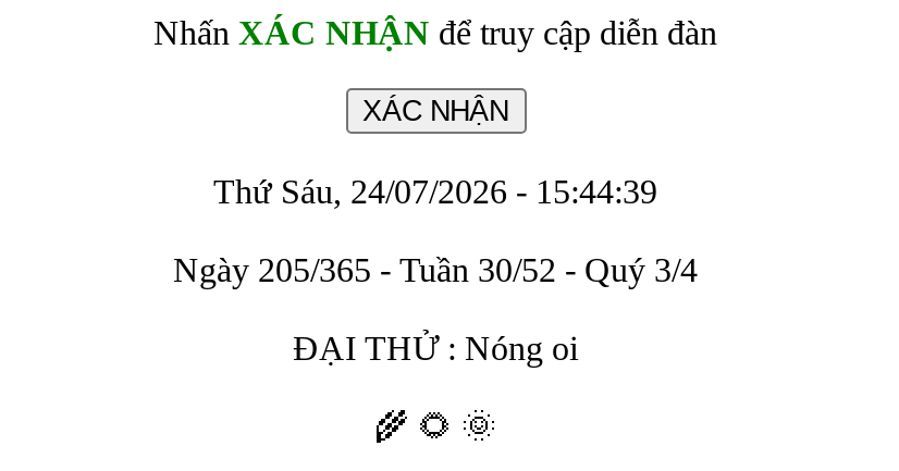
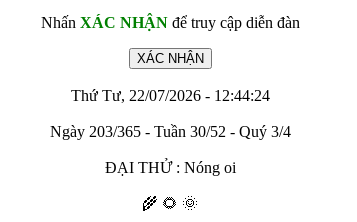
- Thứ Sáu, 24/07/2026 - 15:44:39
+ Thứ Tư, 22/07/2026 - 12:44:24

- Ngày 205/365 - Tuần 30/52 - Quý 3/4
+ Ngày 203/365 - Tuần 30/52 - Quý 3/4
